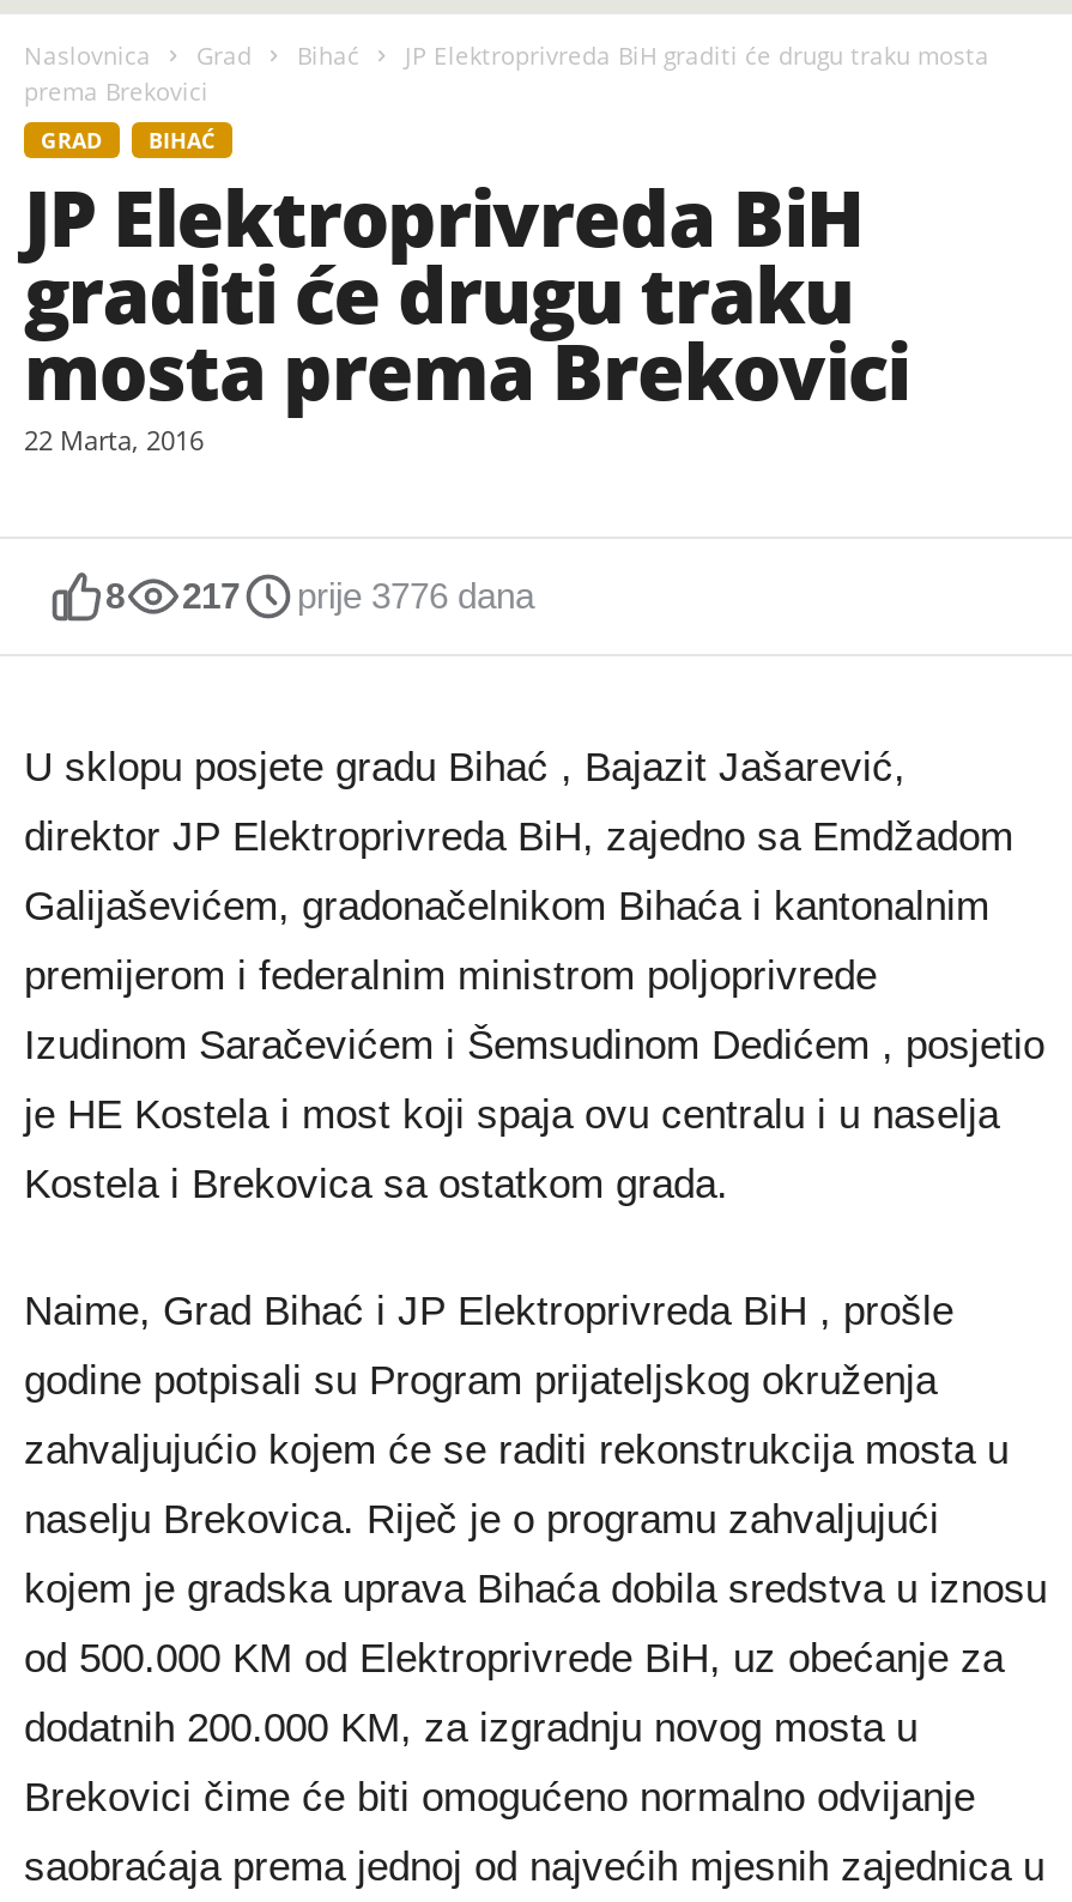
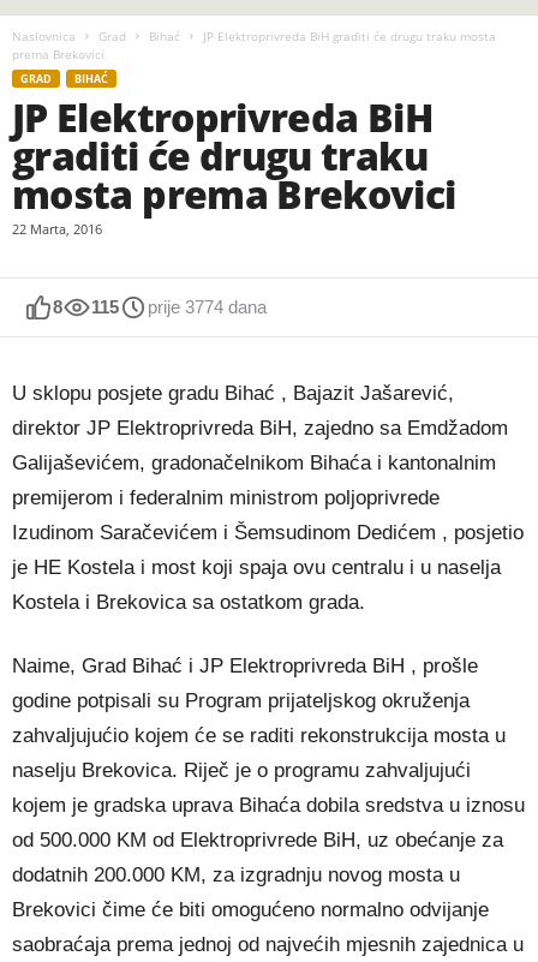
- 217
+ 115

- prije 3776 dana
+ prije 3774 dana
